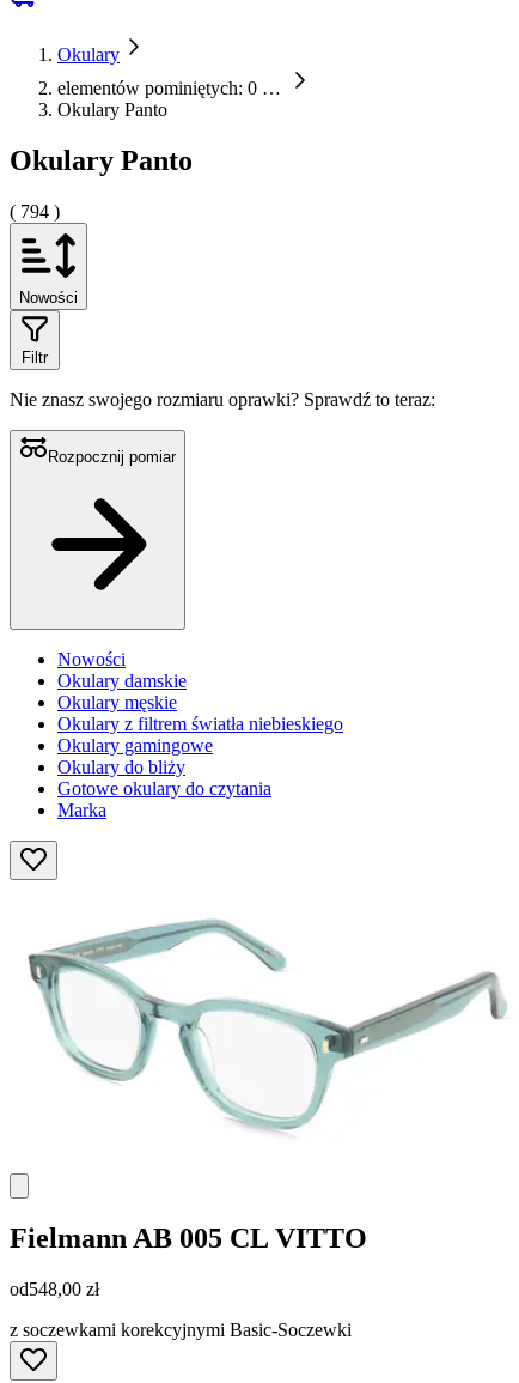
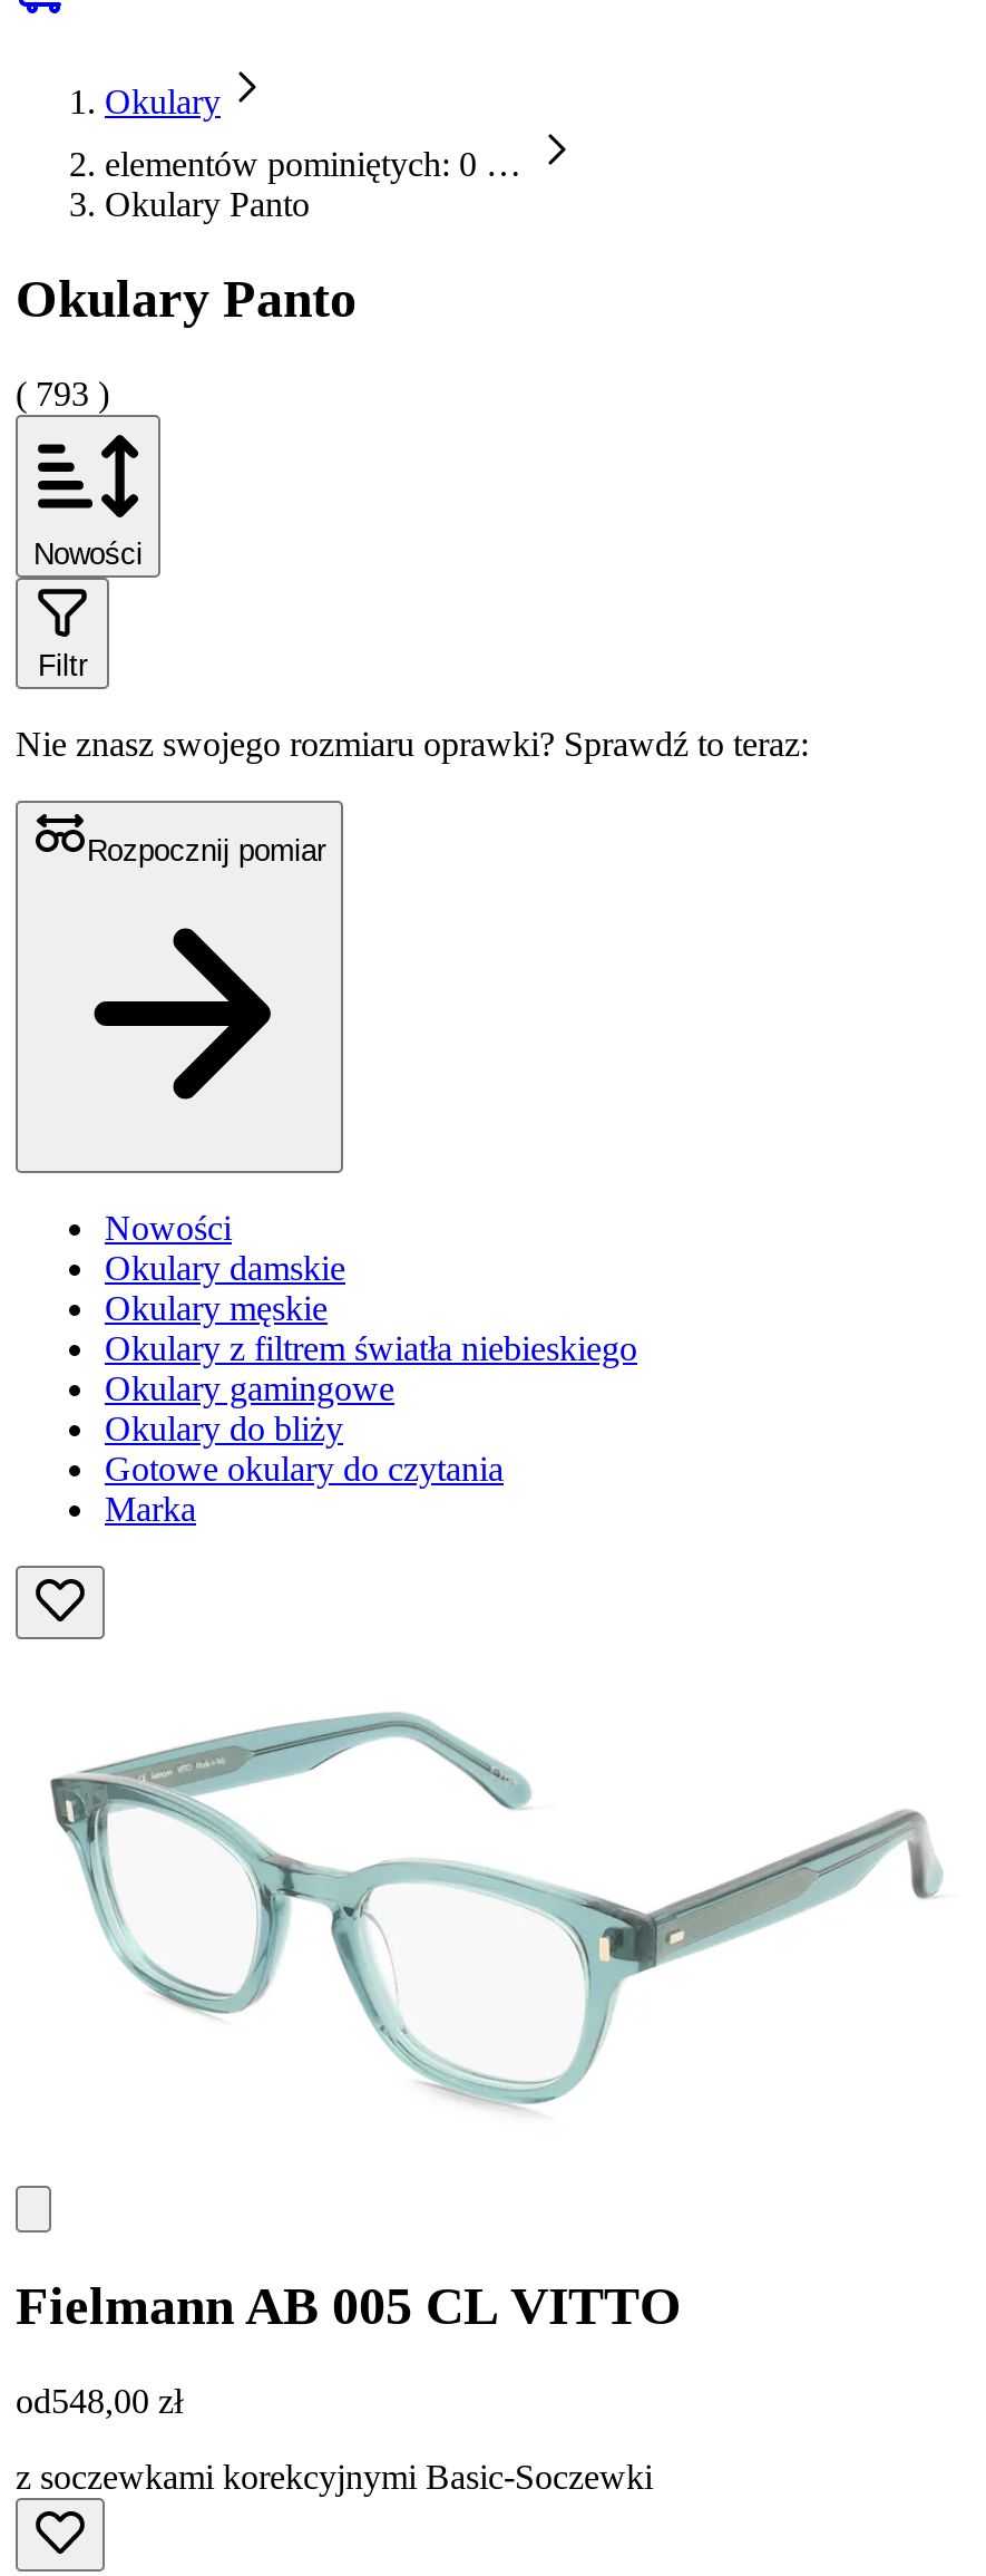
- ( 794 )
+ ( 793 )
